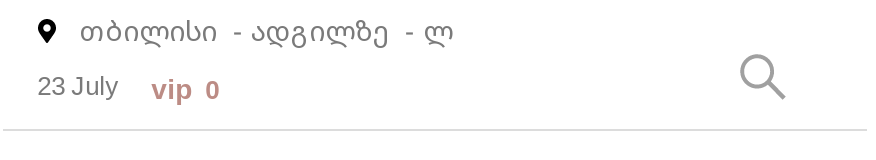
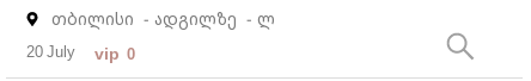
- 23 July vip 0
+ 20 July vip 0
